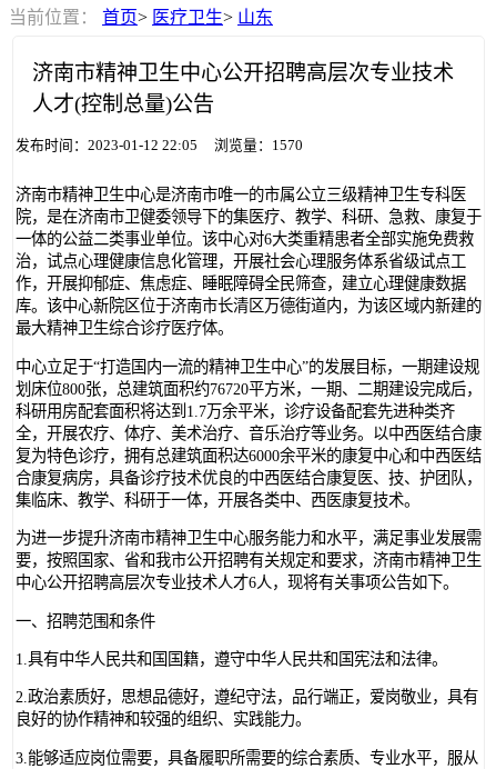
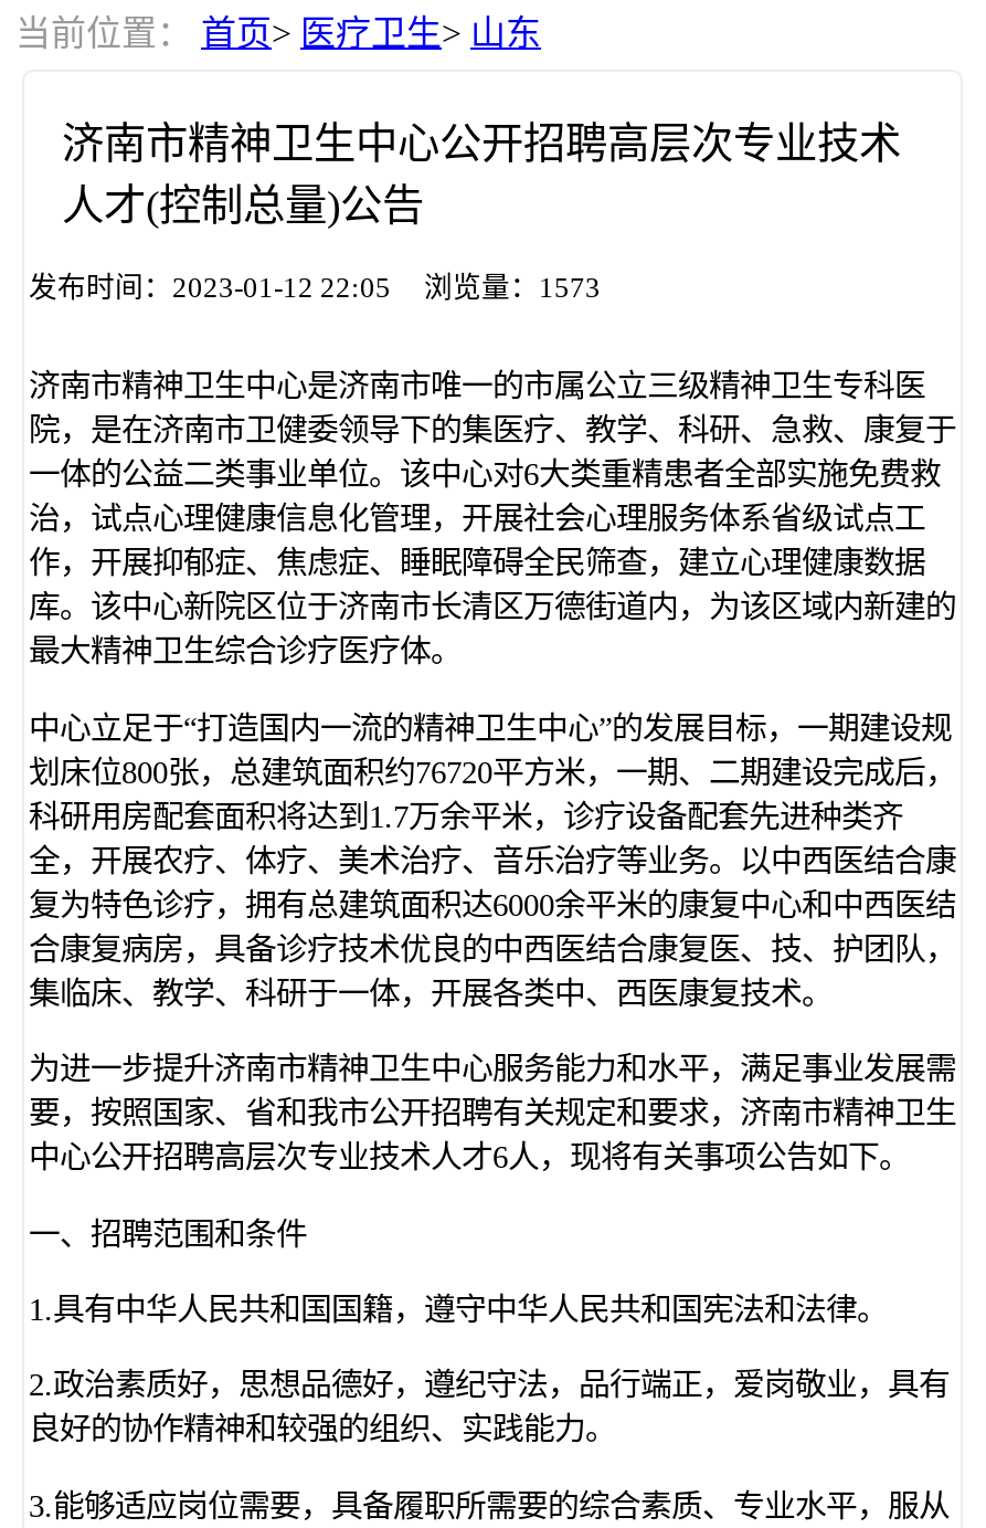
- 发布时间：2023-01-12 22:05 浏览量：1570
+ 发布时间：2023-01-12 22:05 浏览量：1573
